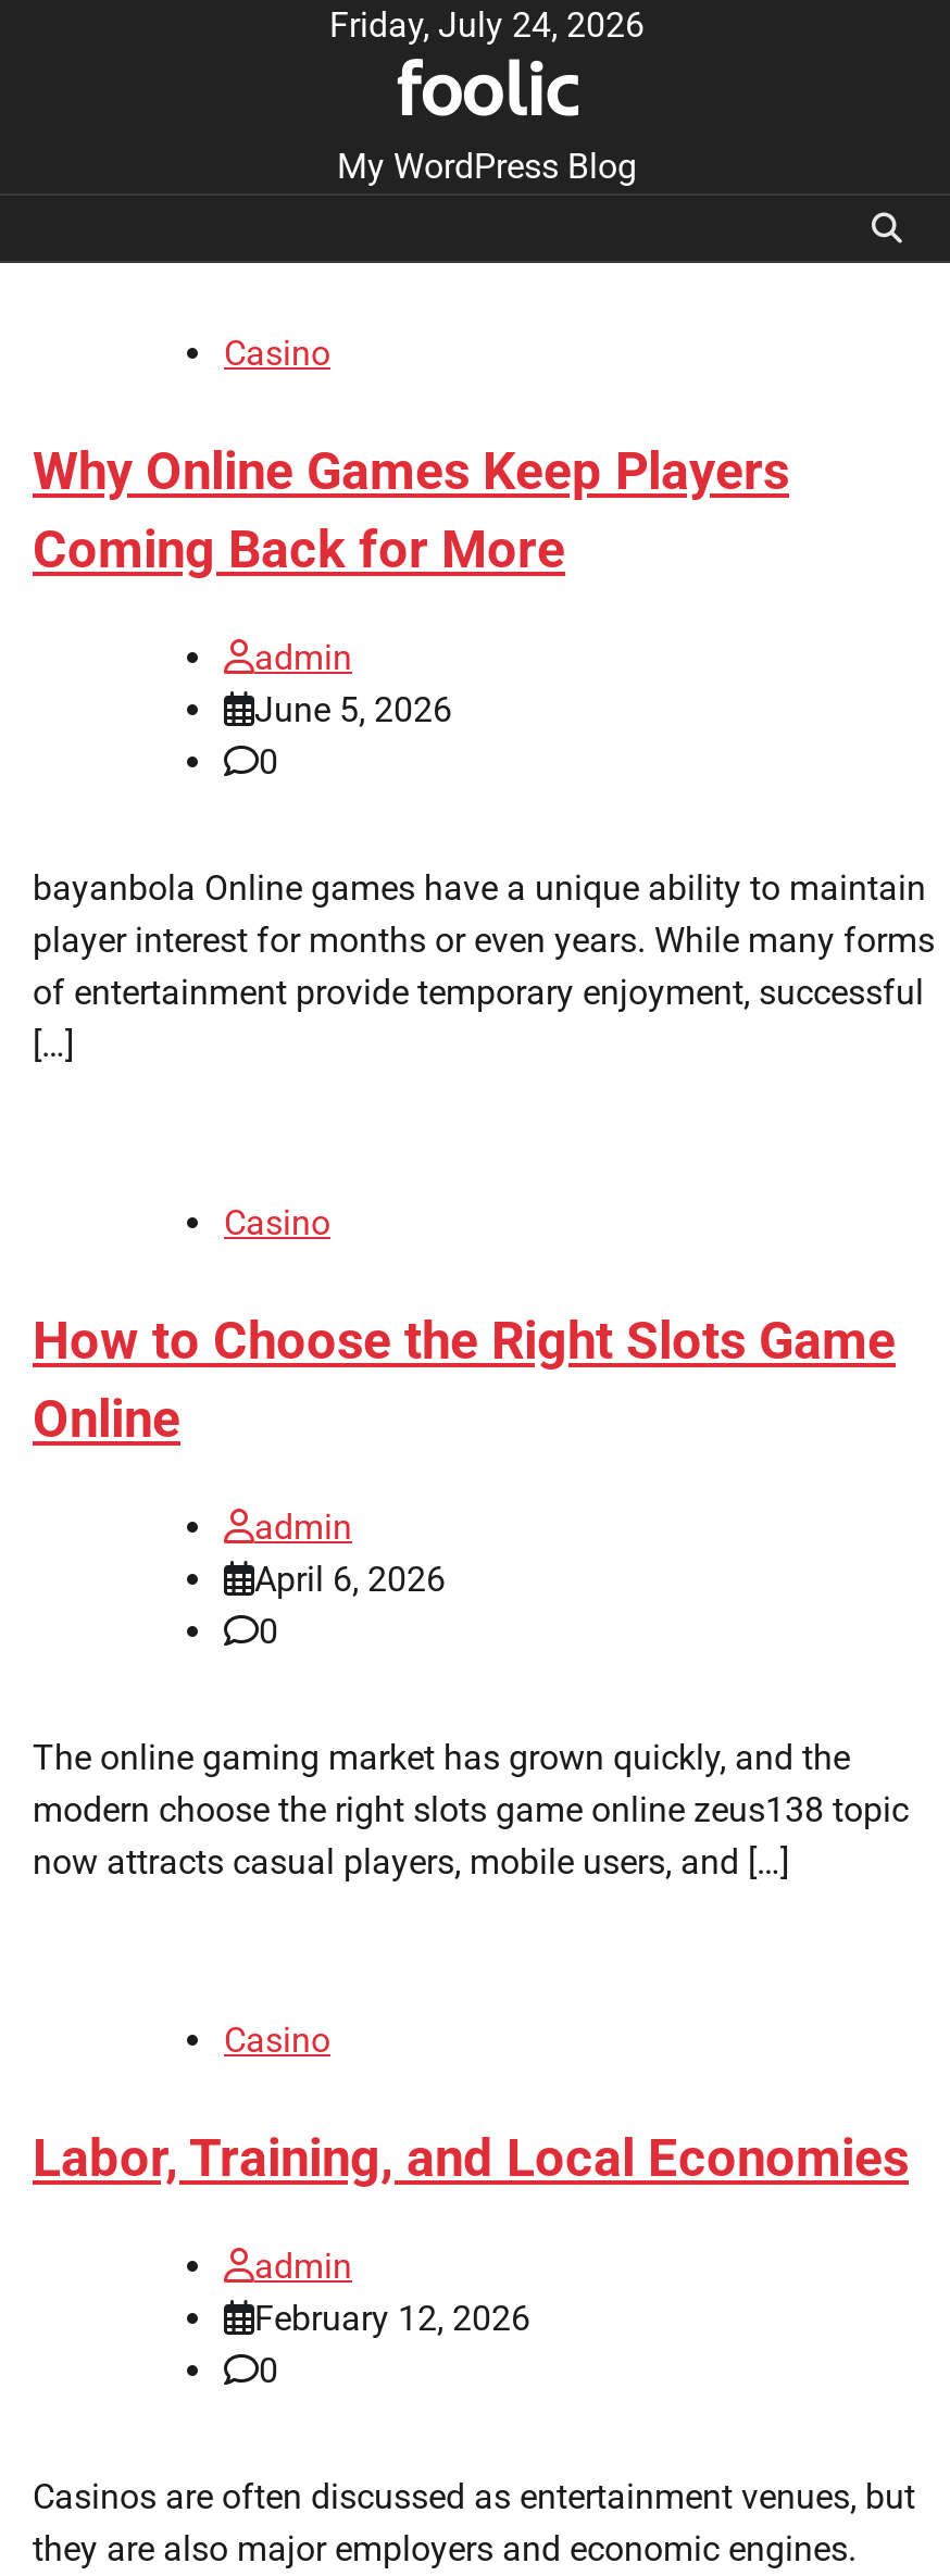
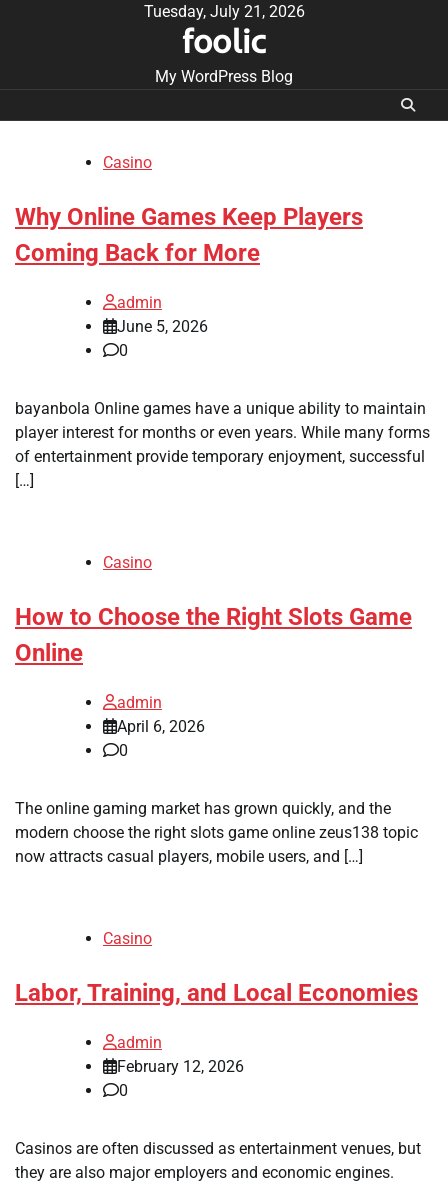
- Friday, July 24, 2026
+ Tuesday, July 21, 2026
